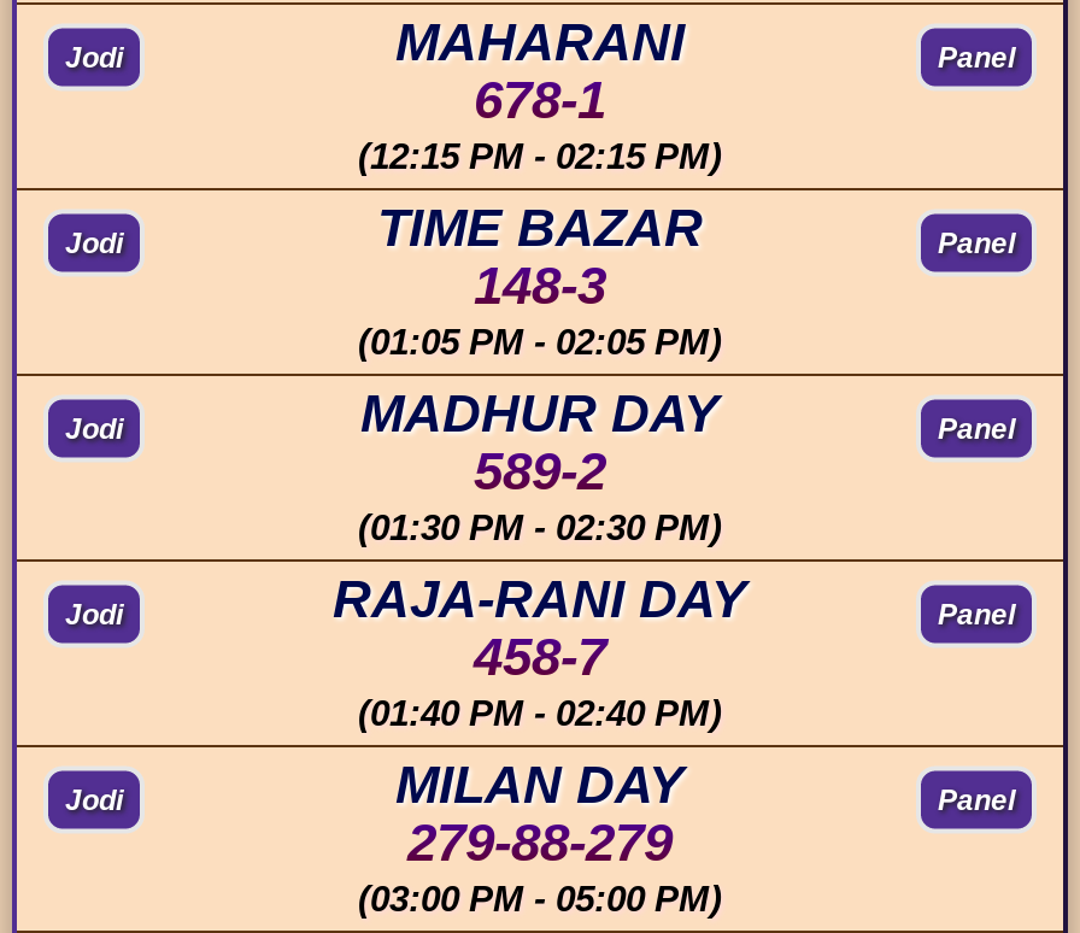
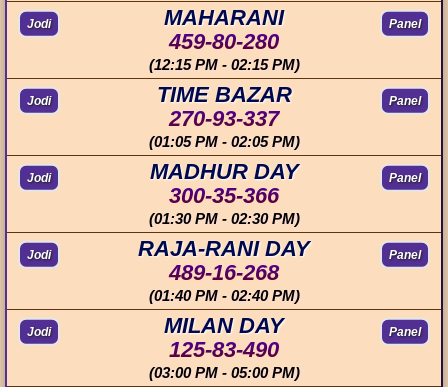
- 678-1
+ 459-80-280

- 148-3
+ 270-93-337

- 589-2
+ 300-35-366

- 458-7
+ 489-16-268

- 279-88-279
+ 125-83-490
